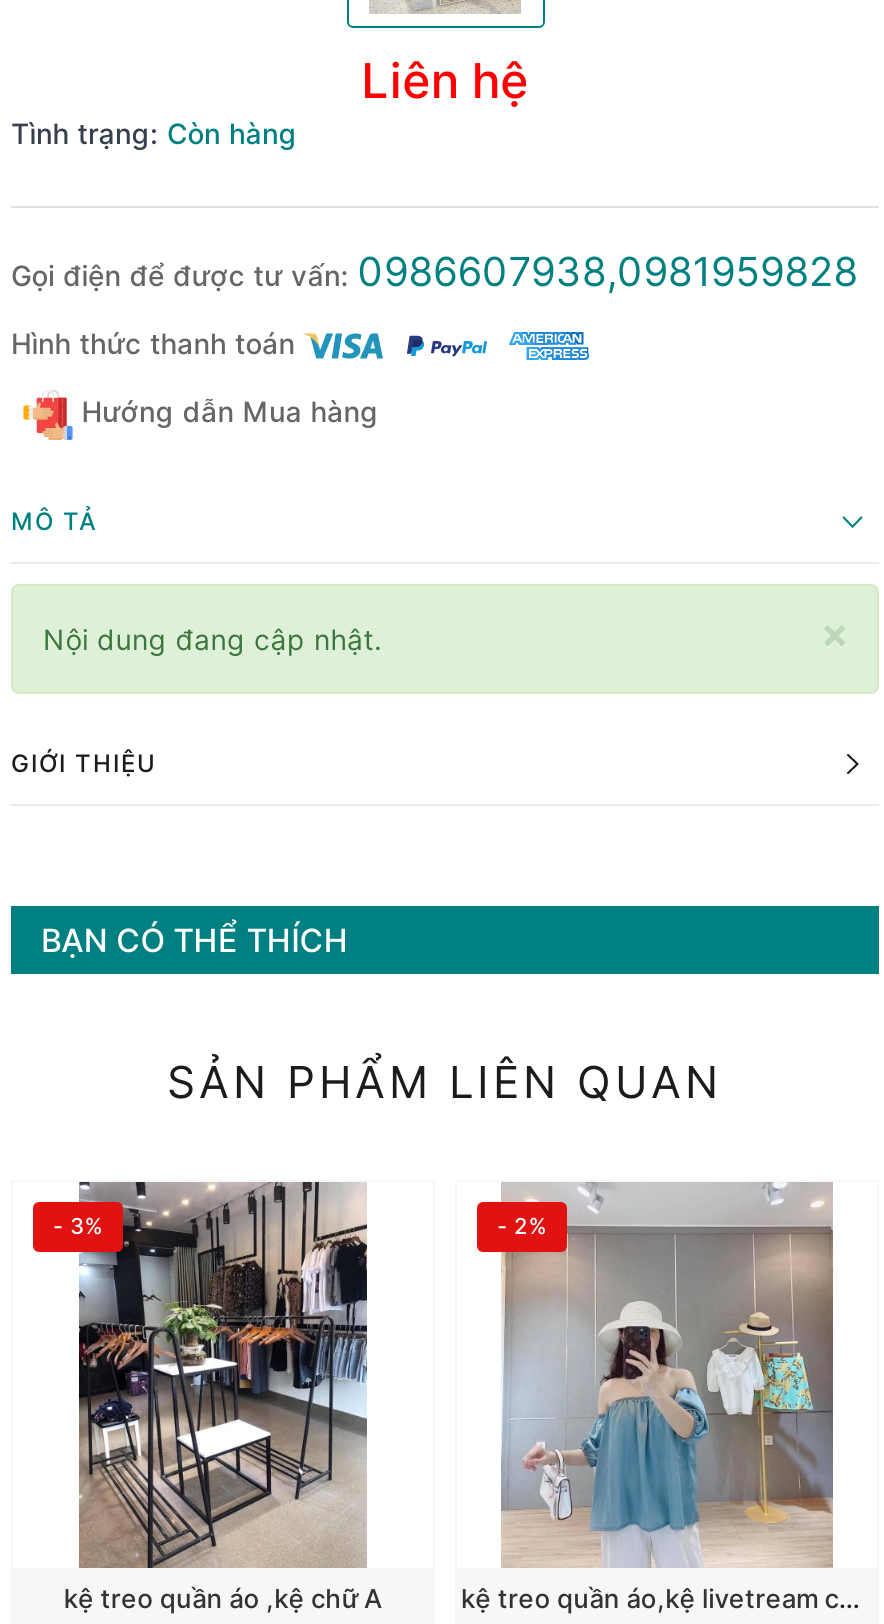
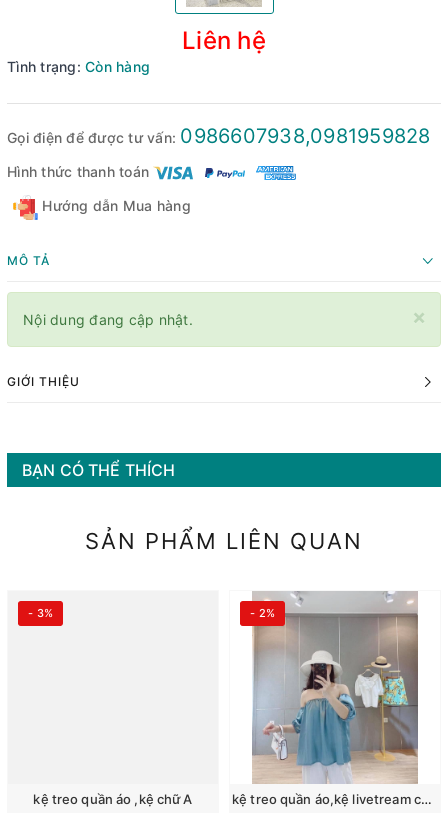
- [image]
